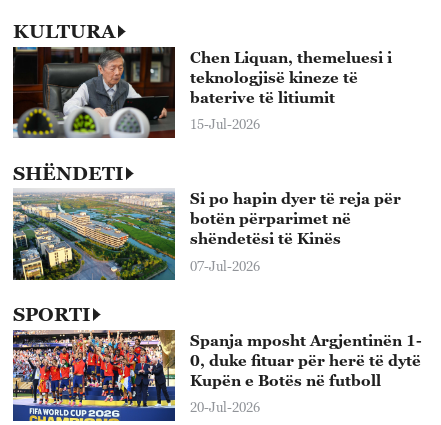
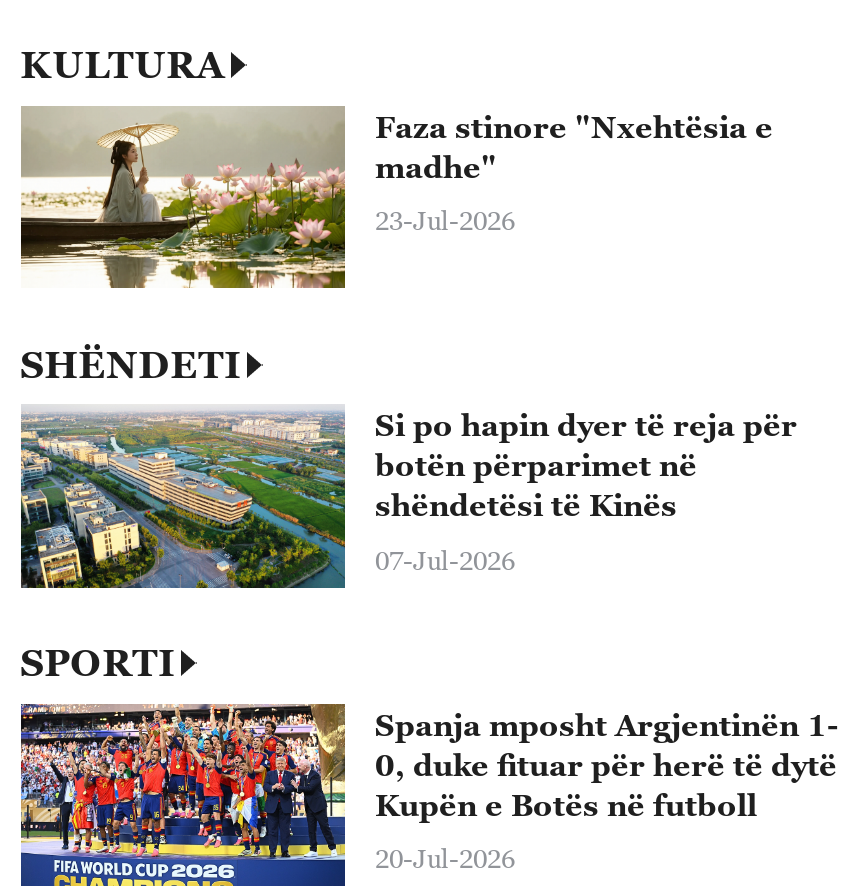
- [image]
- Chen Liquan, themeluesi i
- teknologjisë kineze të
- baterive të litiumit
+ [image]
+ Faza stinore "Nxehtësia e
+ madhe"

- 15-Jul-2026
+ 23-Jul-2026
